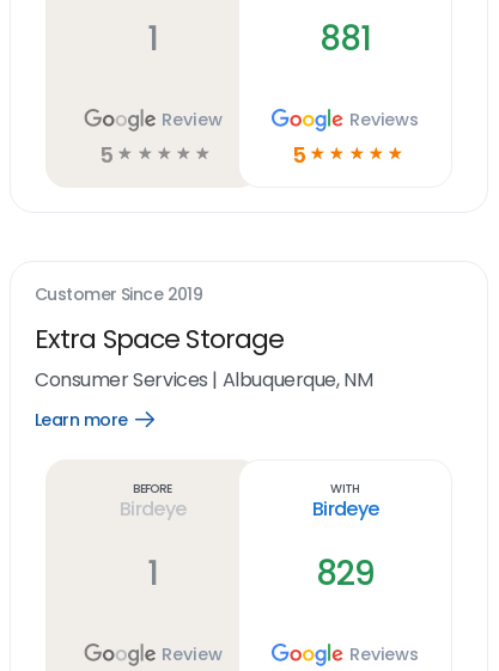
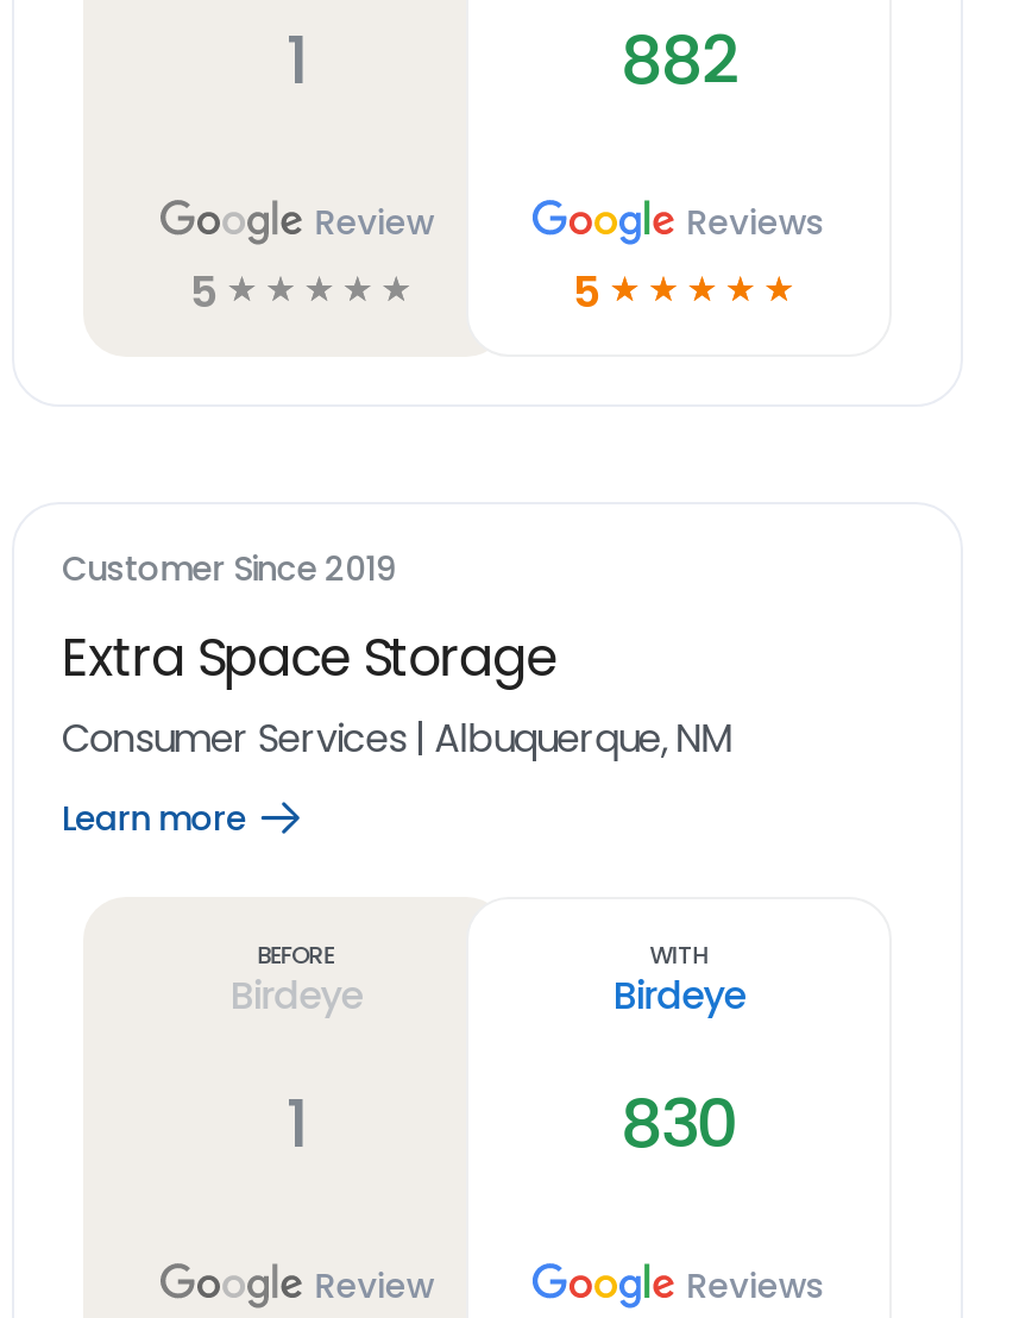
- 881
+ 882

- 829
+ 830
